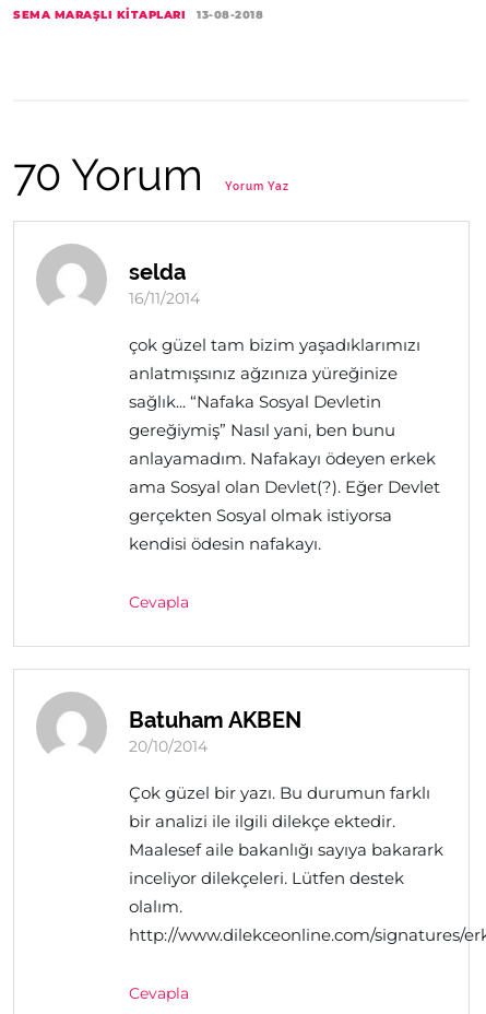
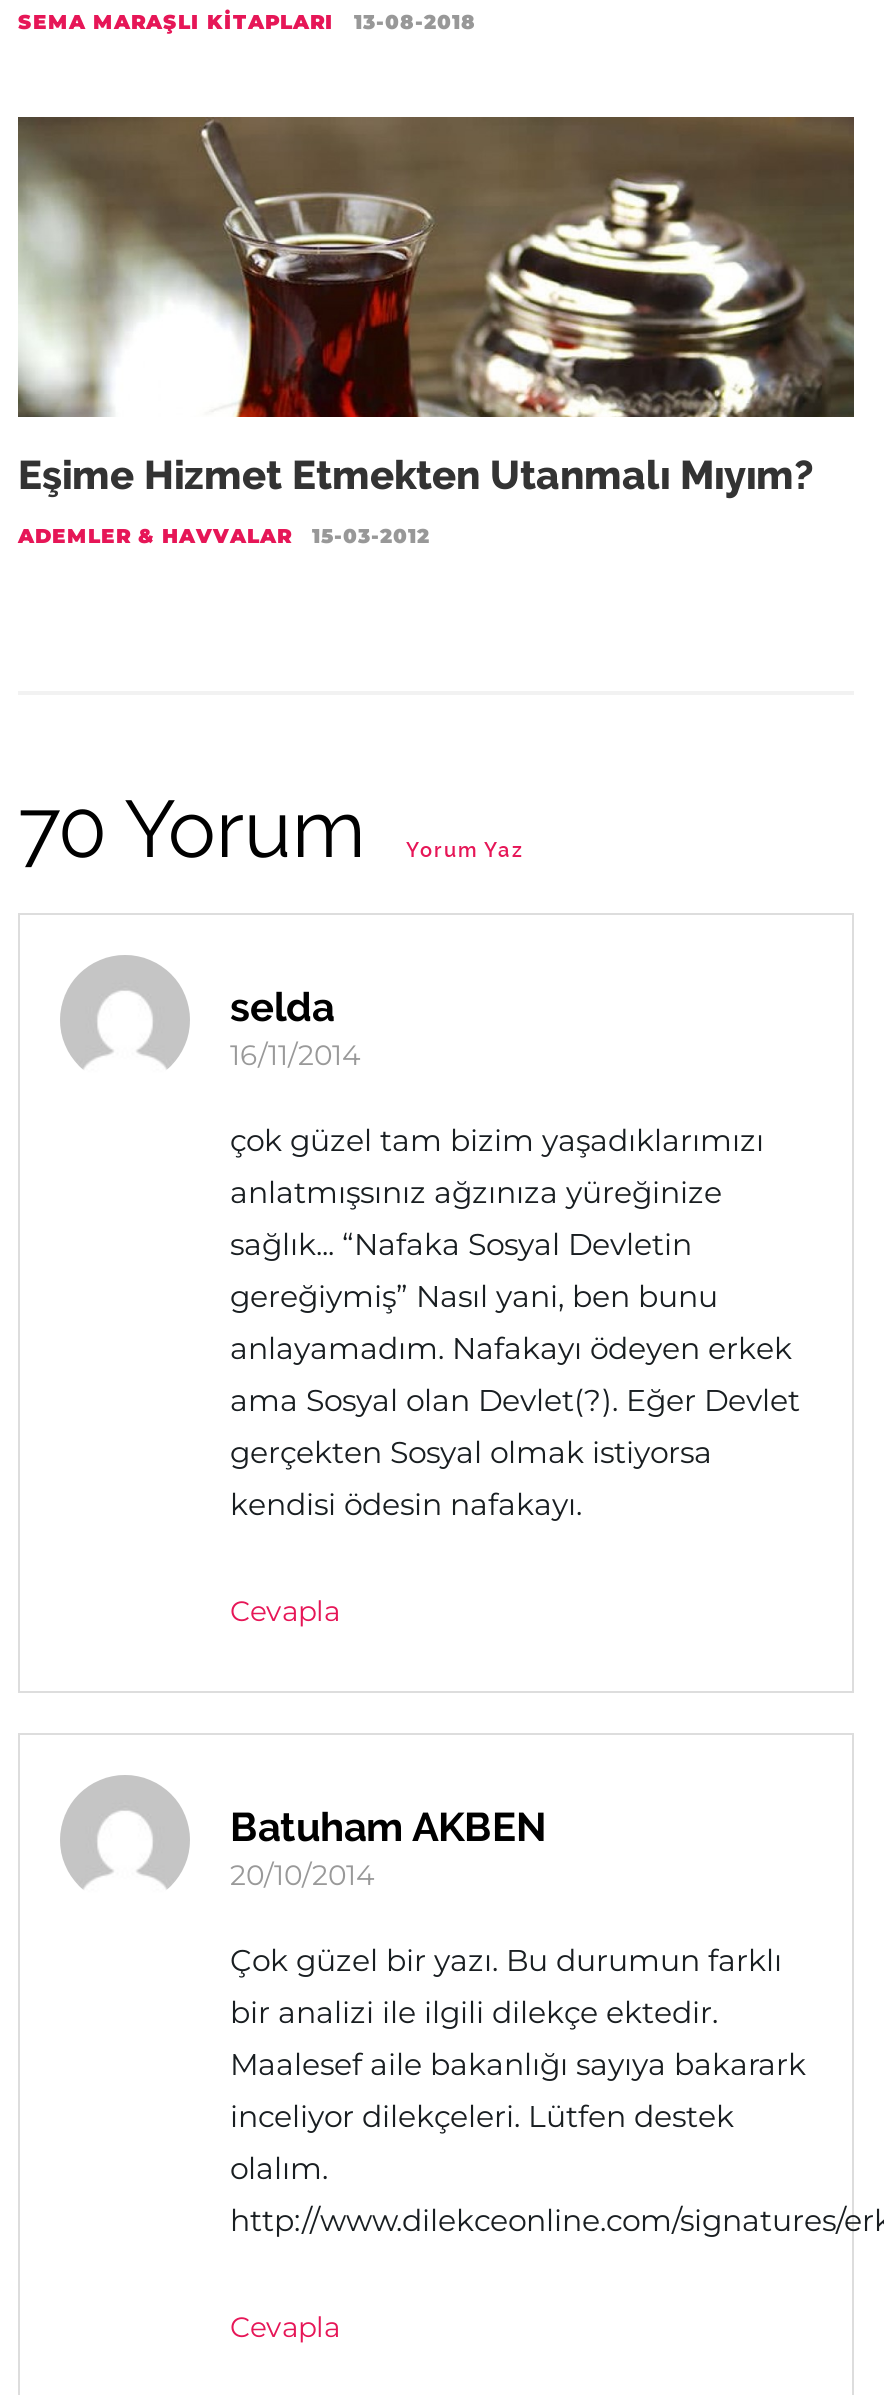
+ [image]
+ Eşime Hizmet Etmekten Utanmalı Mıyım?
+ ADEMLER & HAVVALAR
+ 15-03-2012
